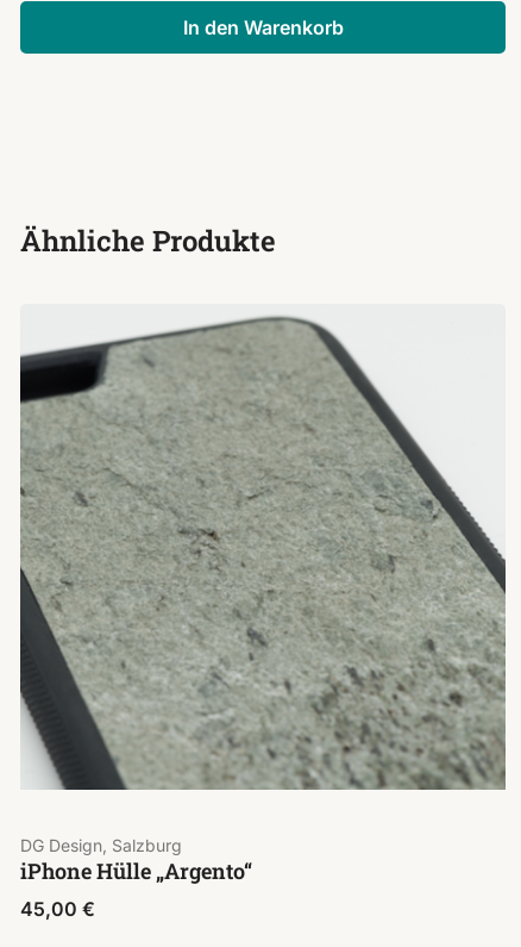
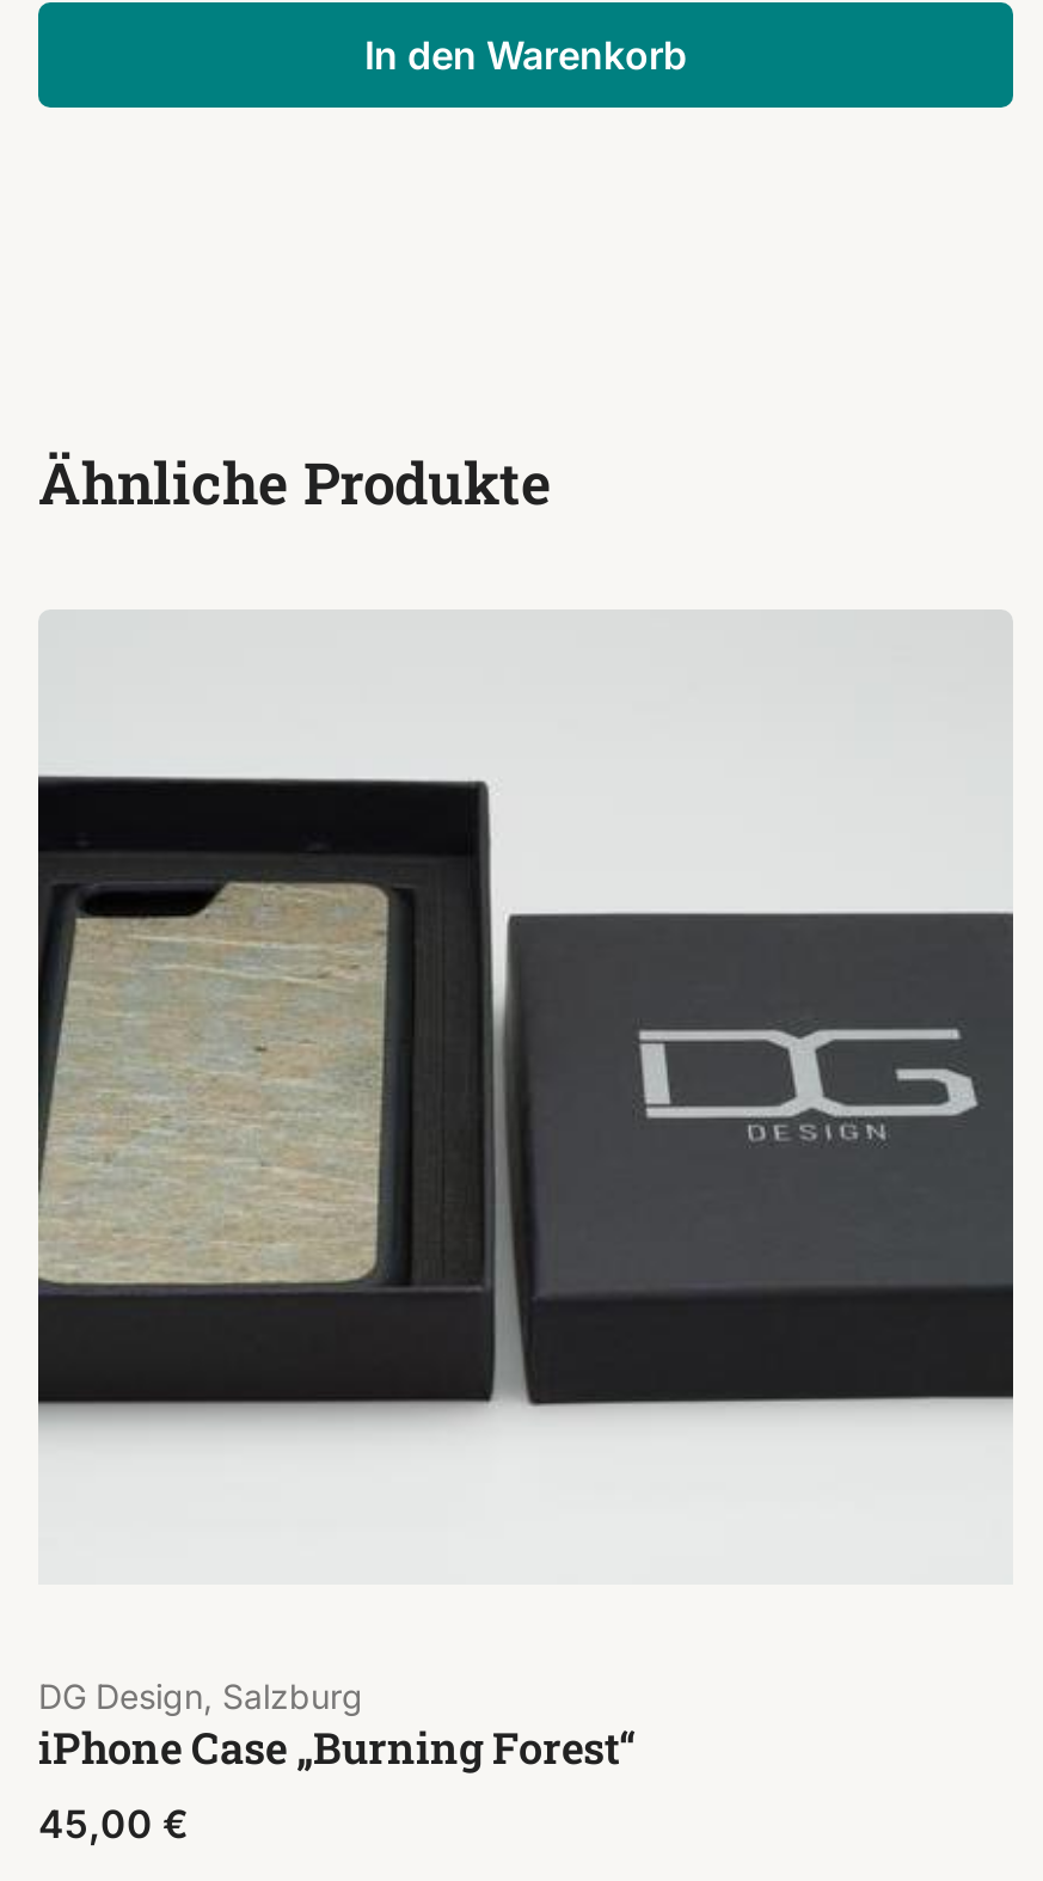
- [image]
+ [image]

- iPhone Hülle „Argento“
+ iPhone Case „Burning Forest“
